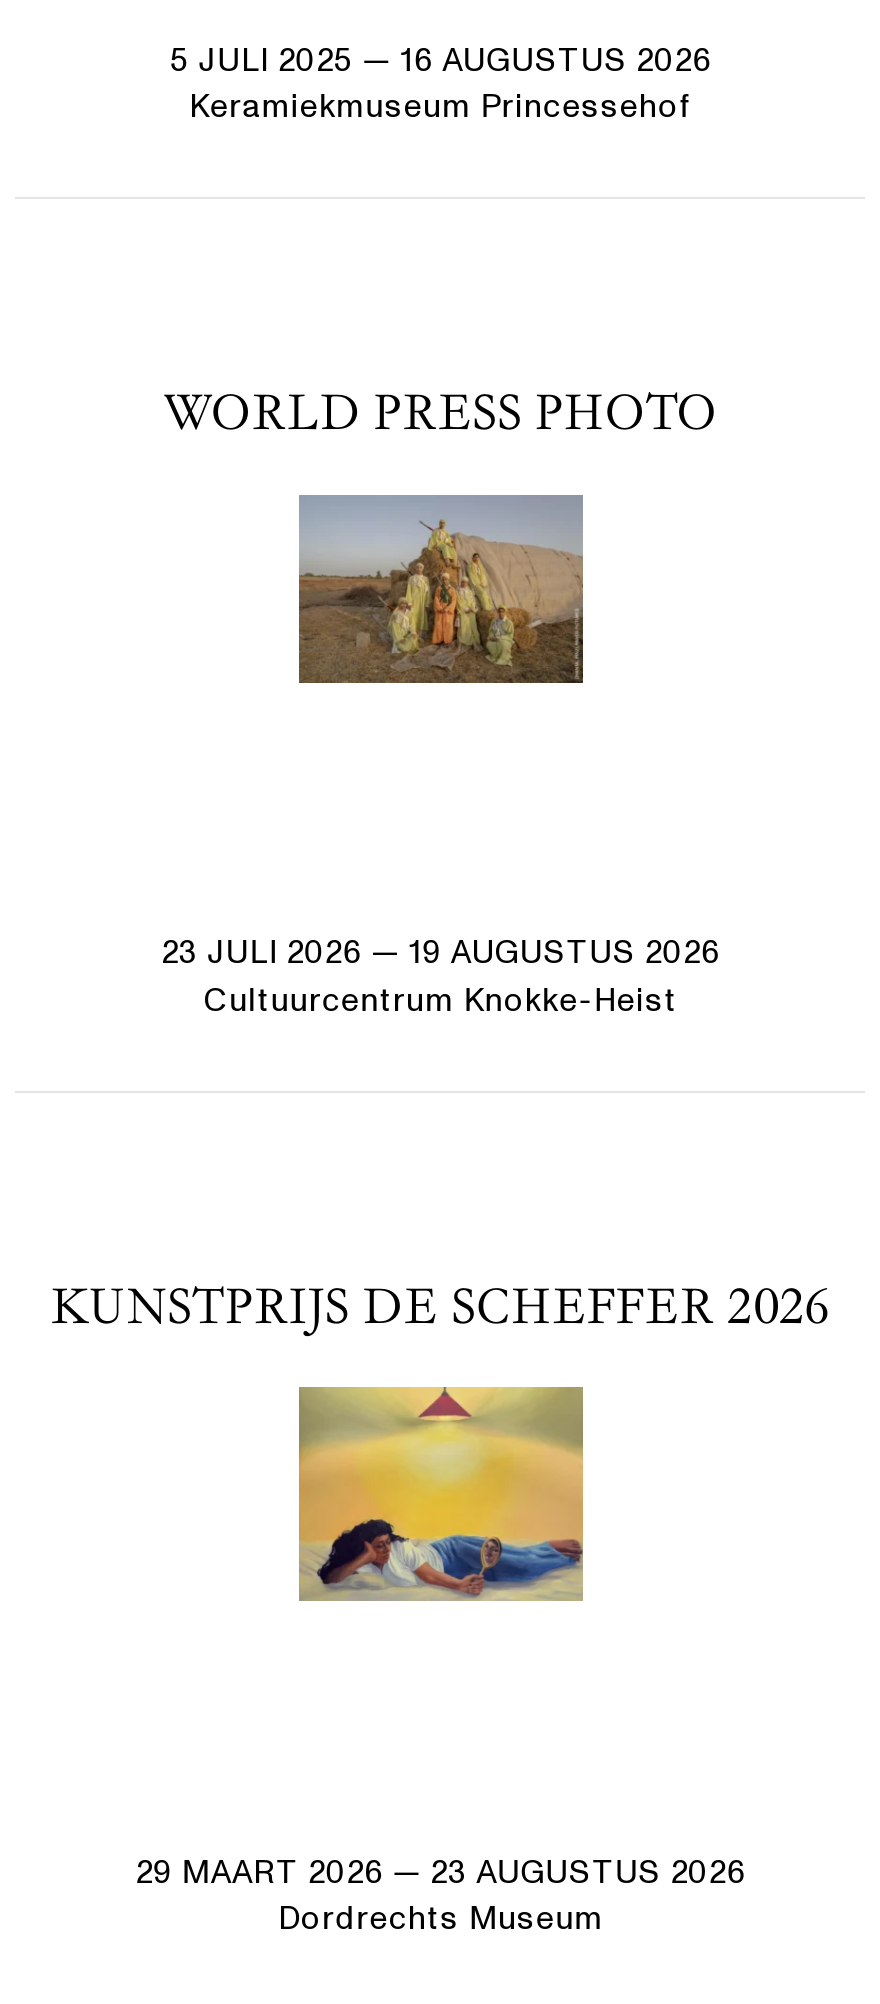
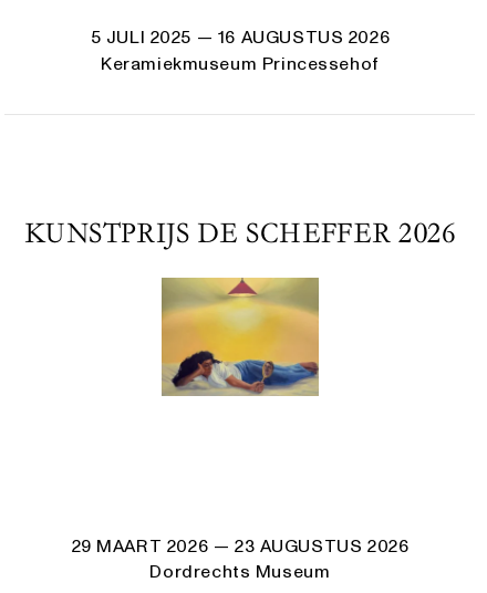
- WORLD PRESS PHOTO

- [image]

- 23 JULI 2026 — 19 AUGUSTUS 2026
- Cultuurcentrum Knokke-Heist
